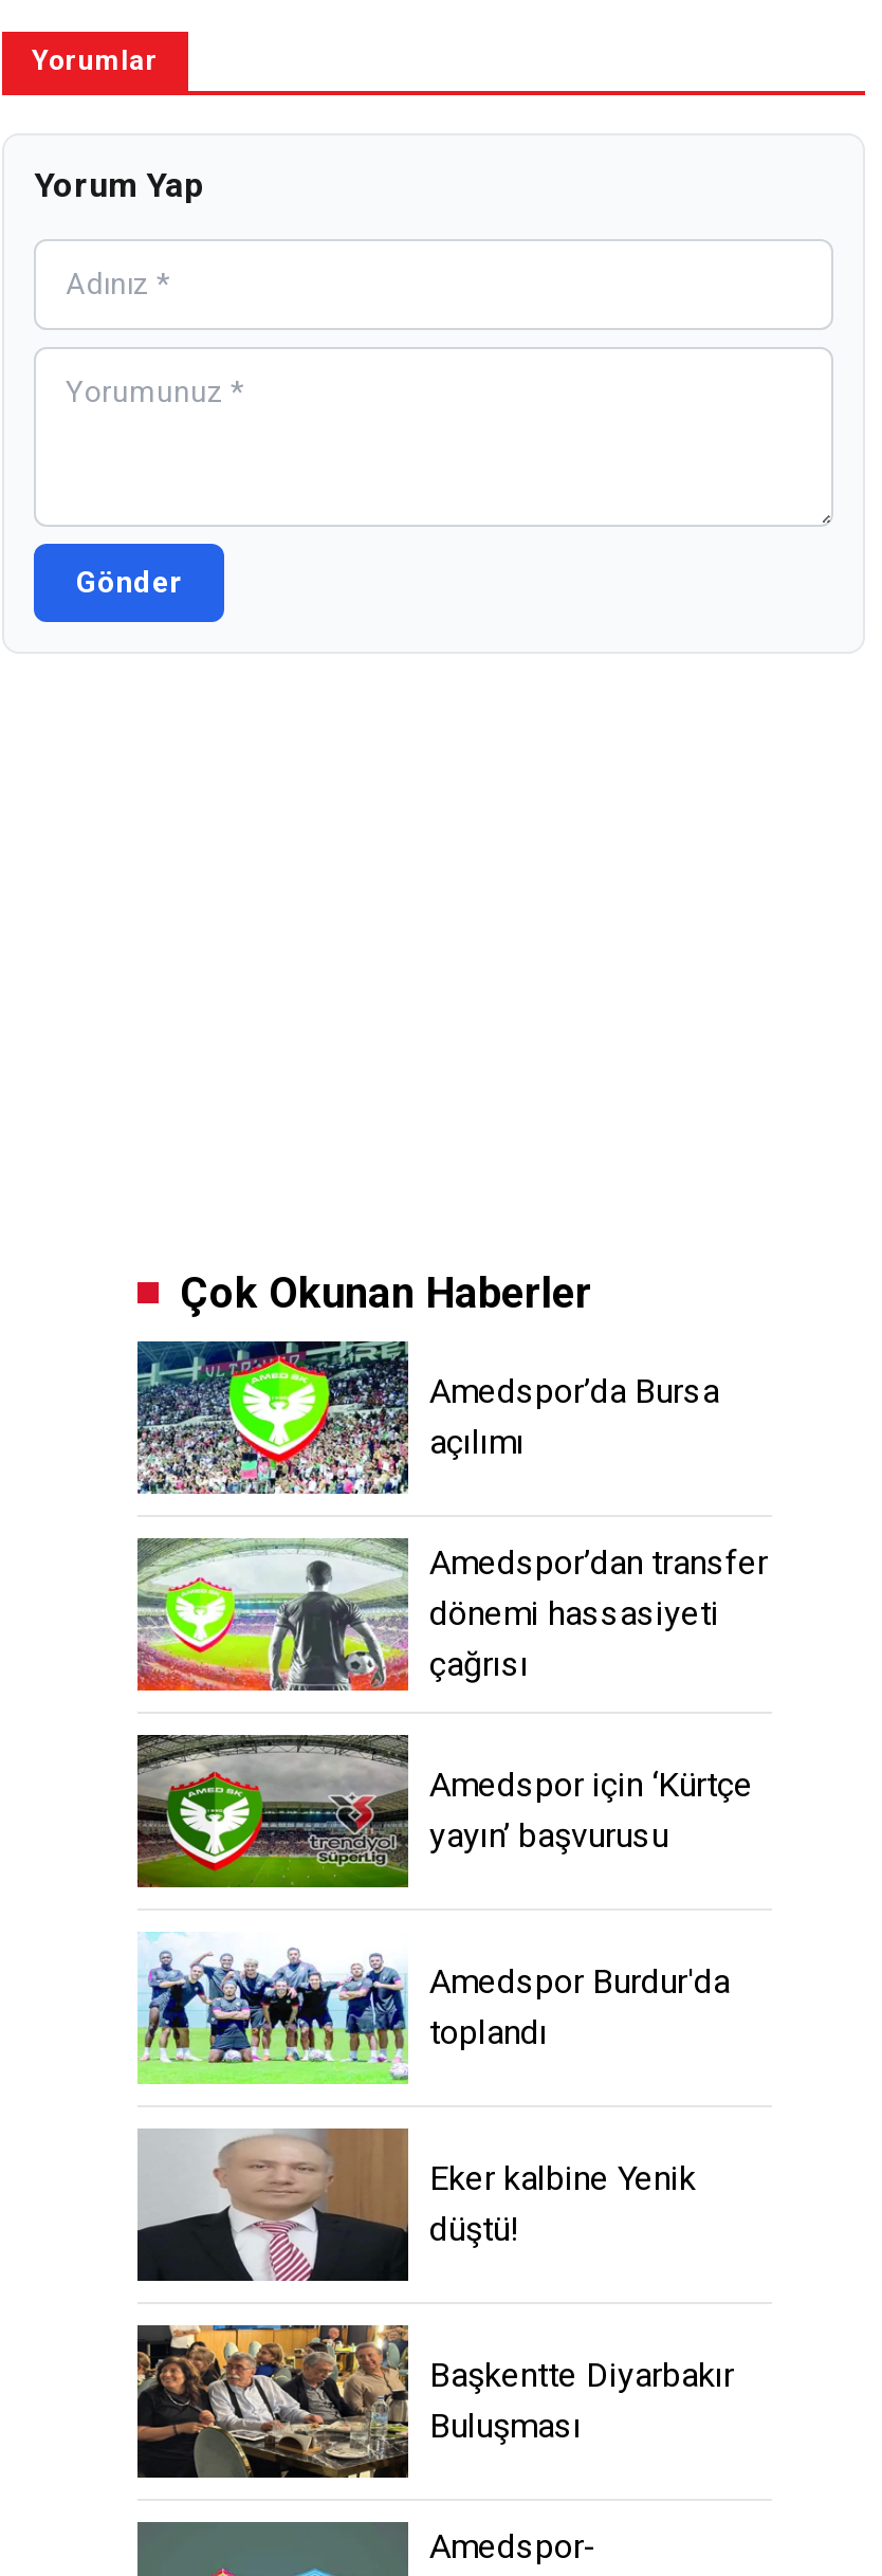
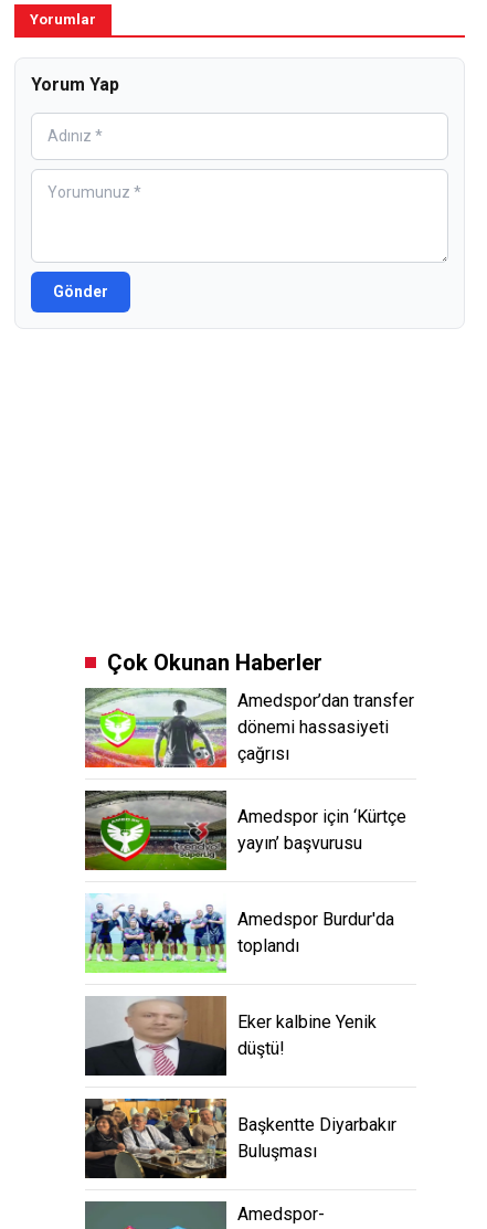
- [image]
- Amedspor’da Bursa
- açılımı
